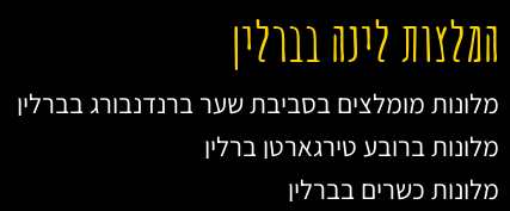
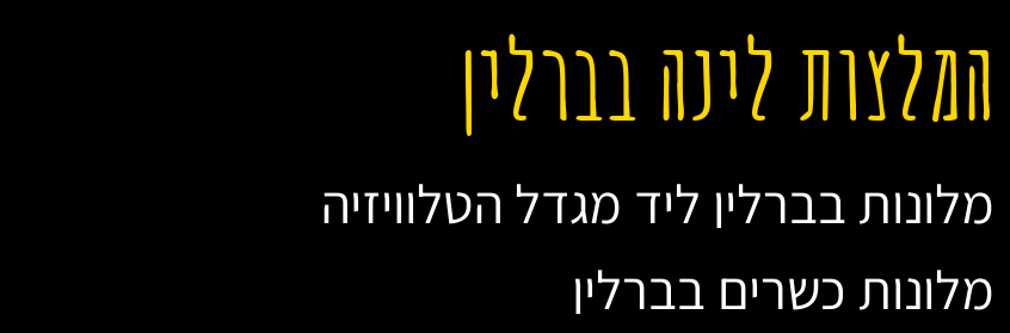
- מלונות מומלצים בסביבת שער ברנדנבורג בברלין
- מלונות ברובע טירגארטן ברלין
+ מלונות בברלין ליד מגדל הטלוויזיה
